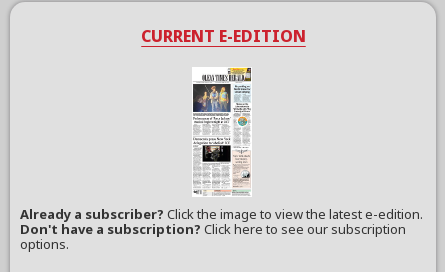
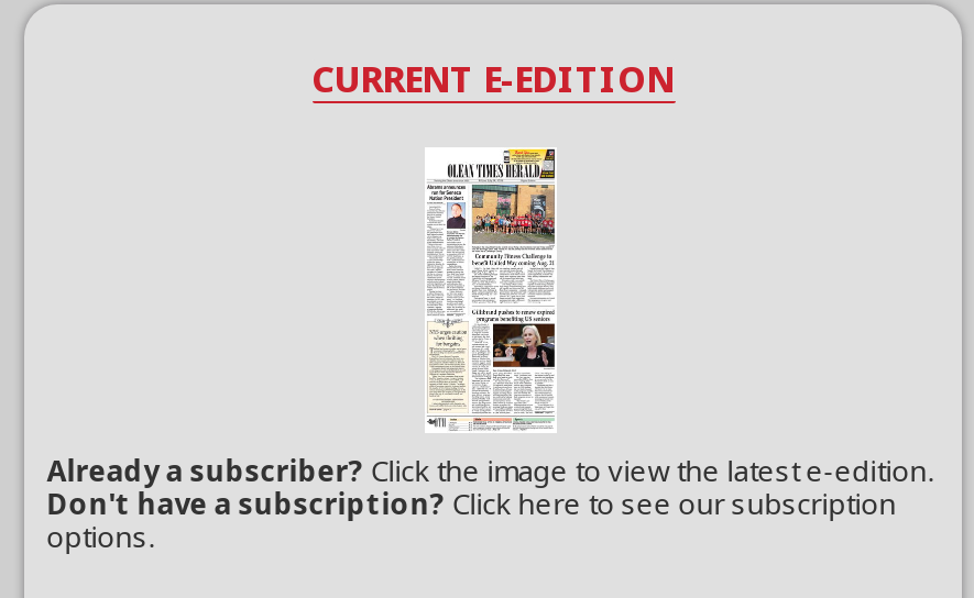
- [image]
+ [image]
